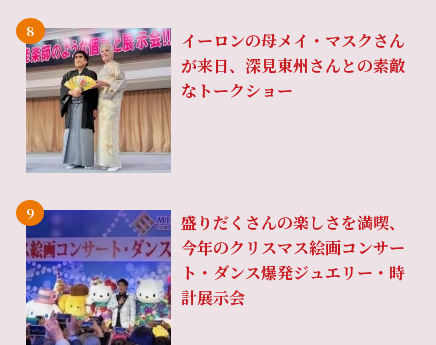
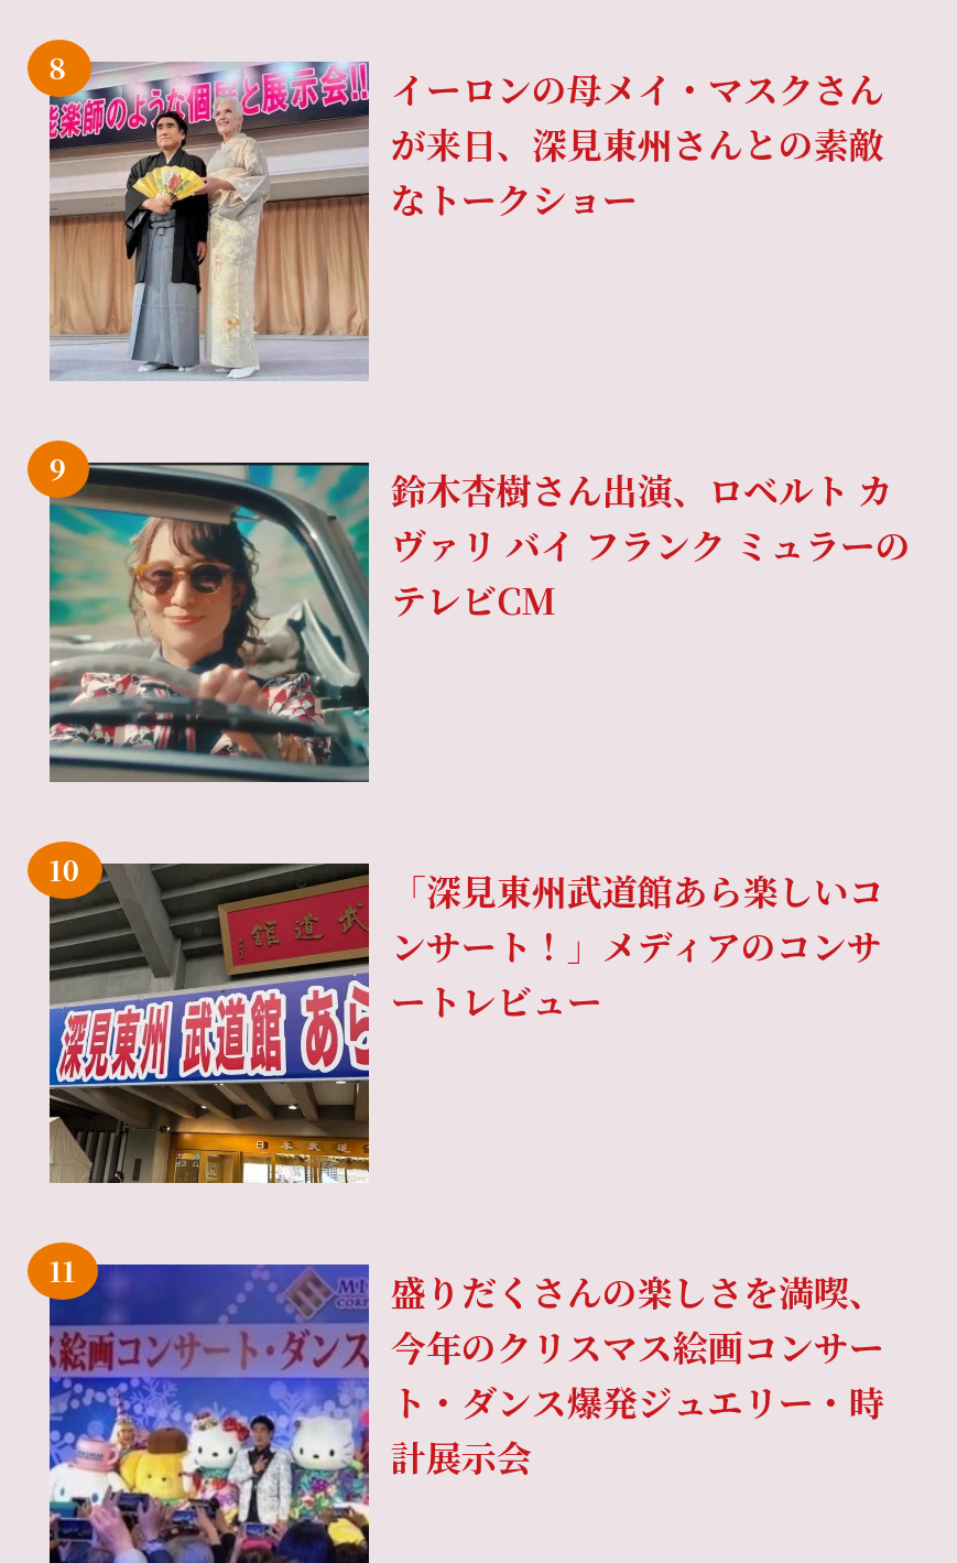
+ [image]
+ 鈴木杏樹さん出演、ロベルト カ
+ ヴァリ バイ フランク ミュラーの
+ テレビCM

+ [image]
+ 「深見東州武道館あら楽しいコ
+ ンサート！」メディアのコンサ
+ ートレビュー
